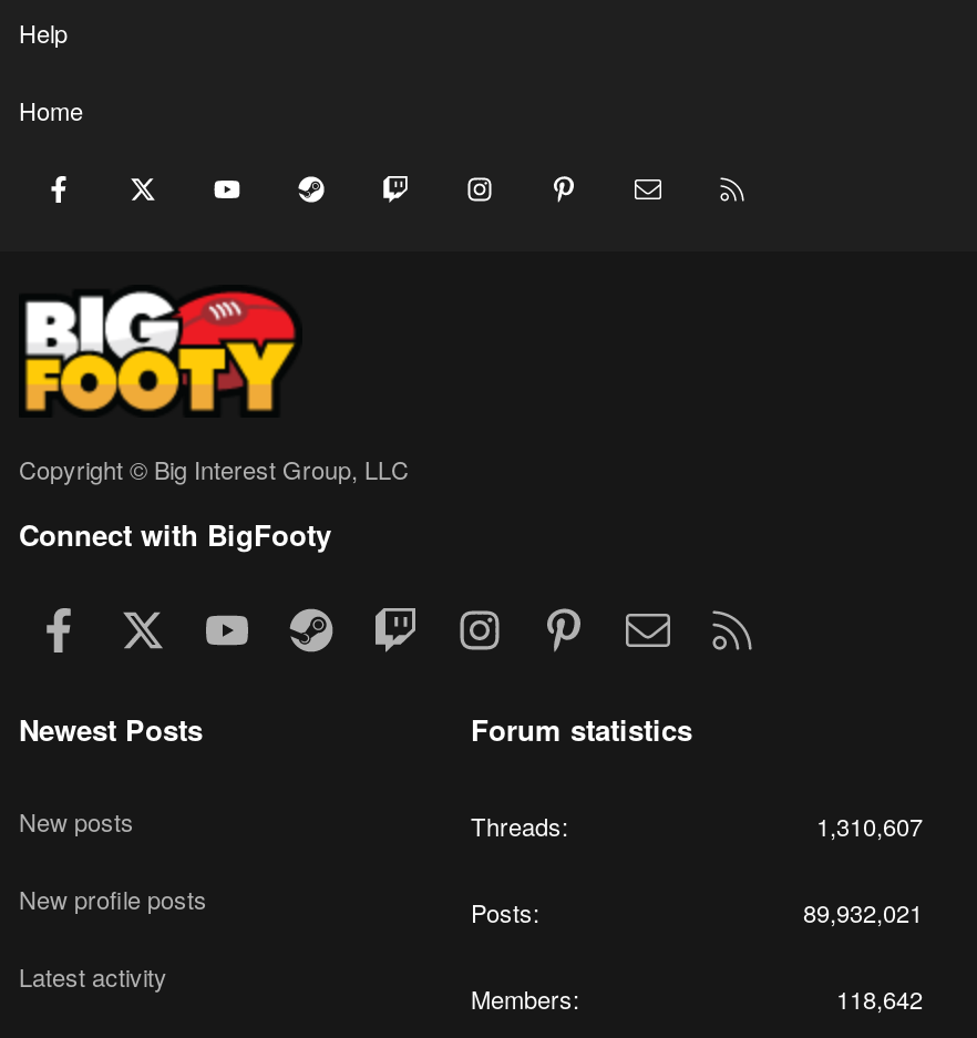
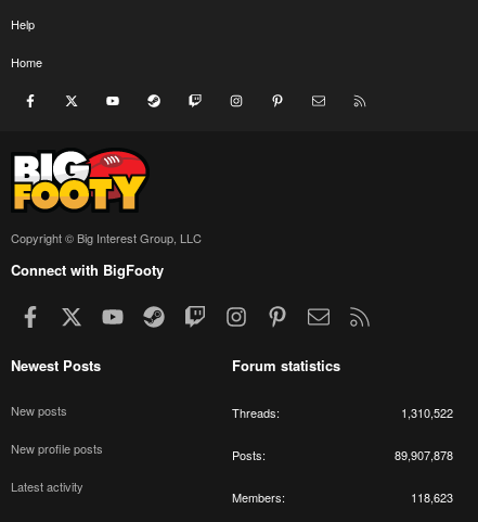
- 1,310,607
+ 1,310,522

- 89,932,021
+ 89,907,878

- 118,642
+ 118,623
